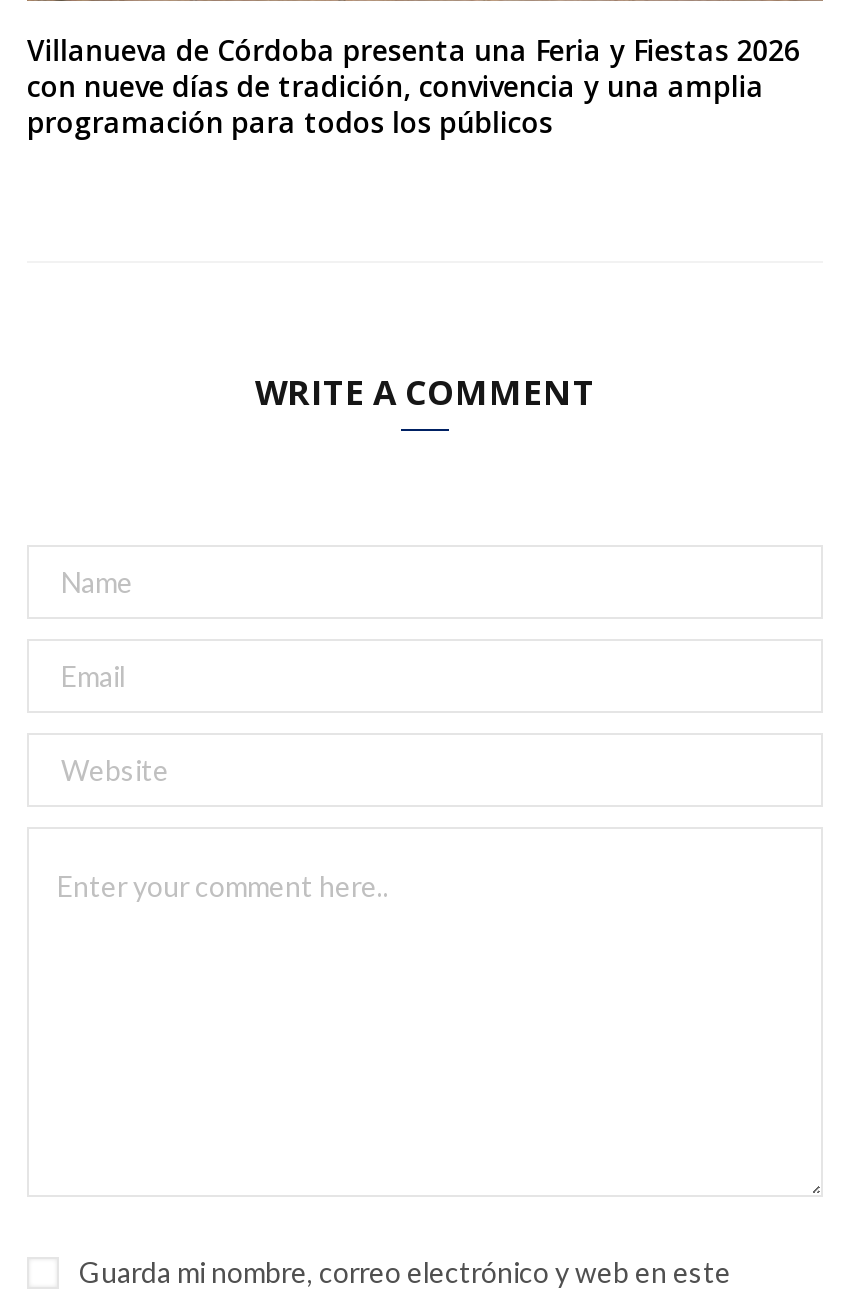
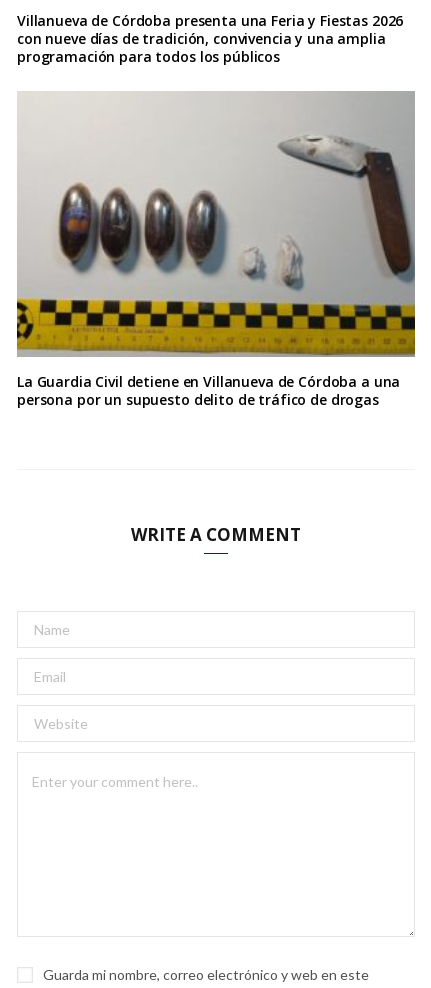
+ [image]
+ La Guardia Civil detiene en Villanueva de Córdoba a una
+ persona por un supuesto delito de tráfico de drogas
